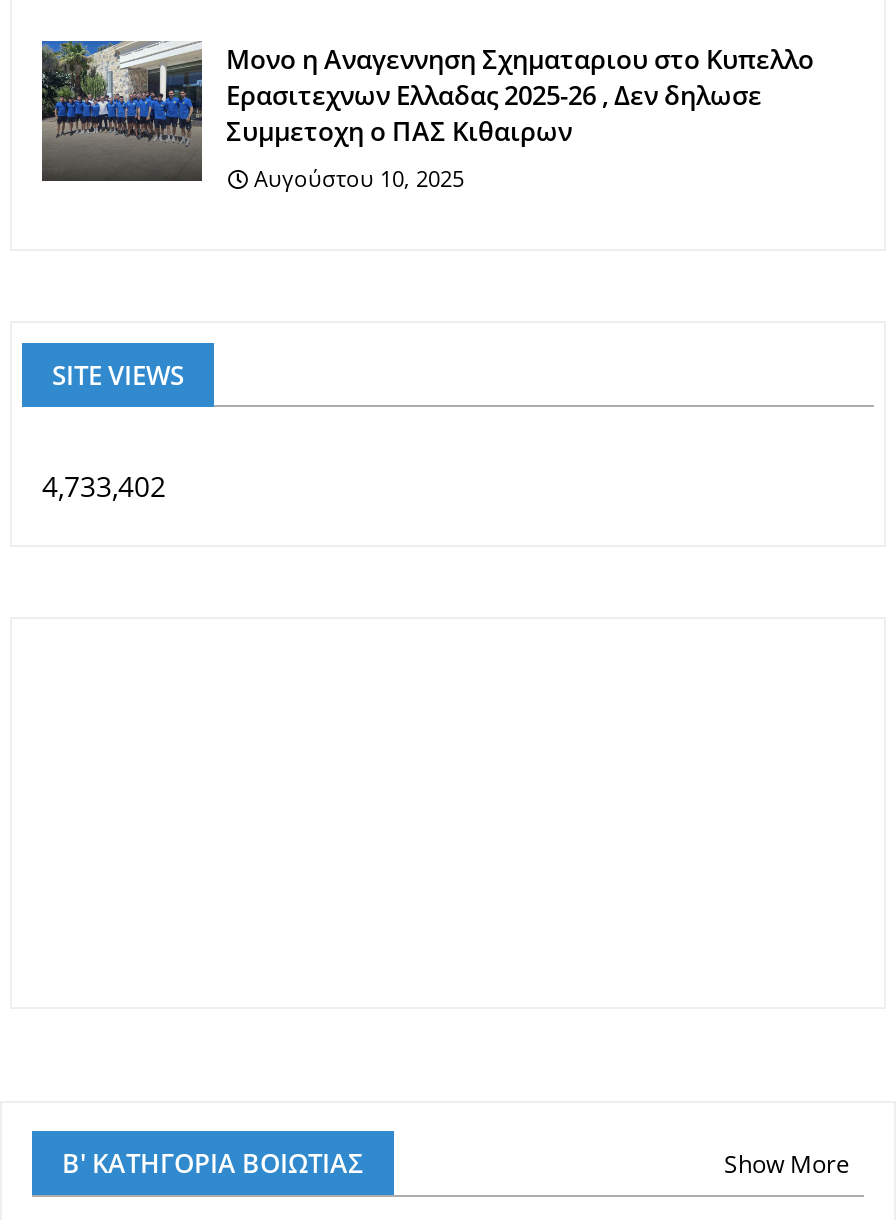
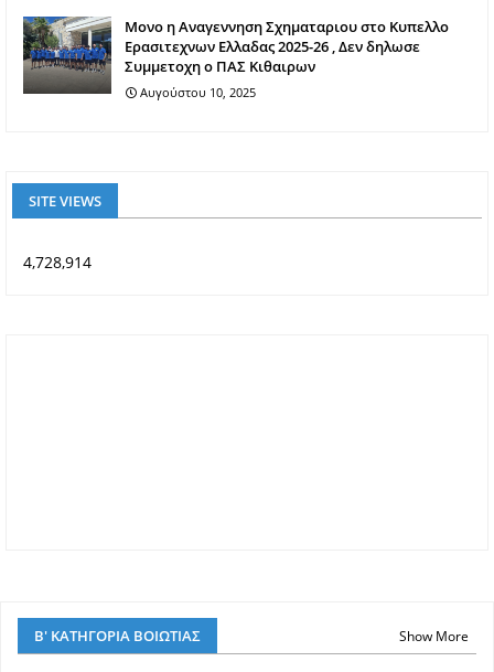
- 4,733,402
+ 4,728,914
